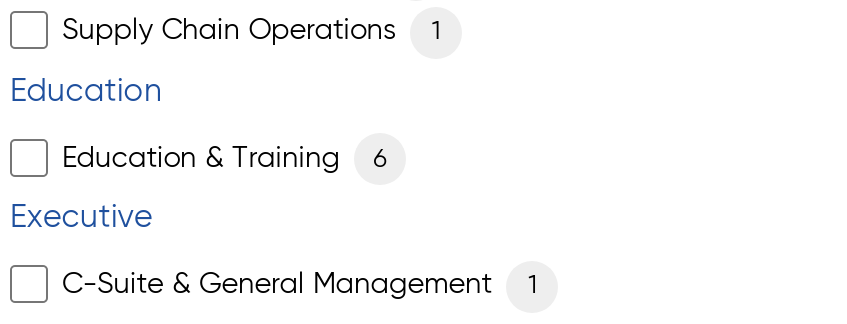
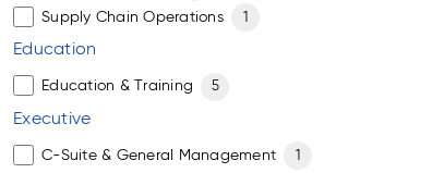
- Education & Training 6
+ Education & Training 5
